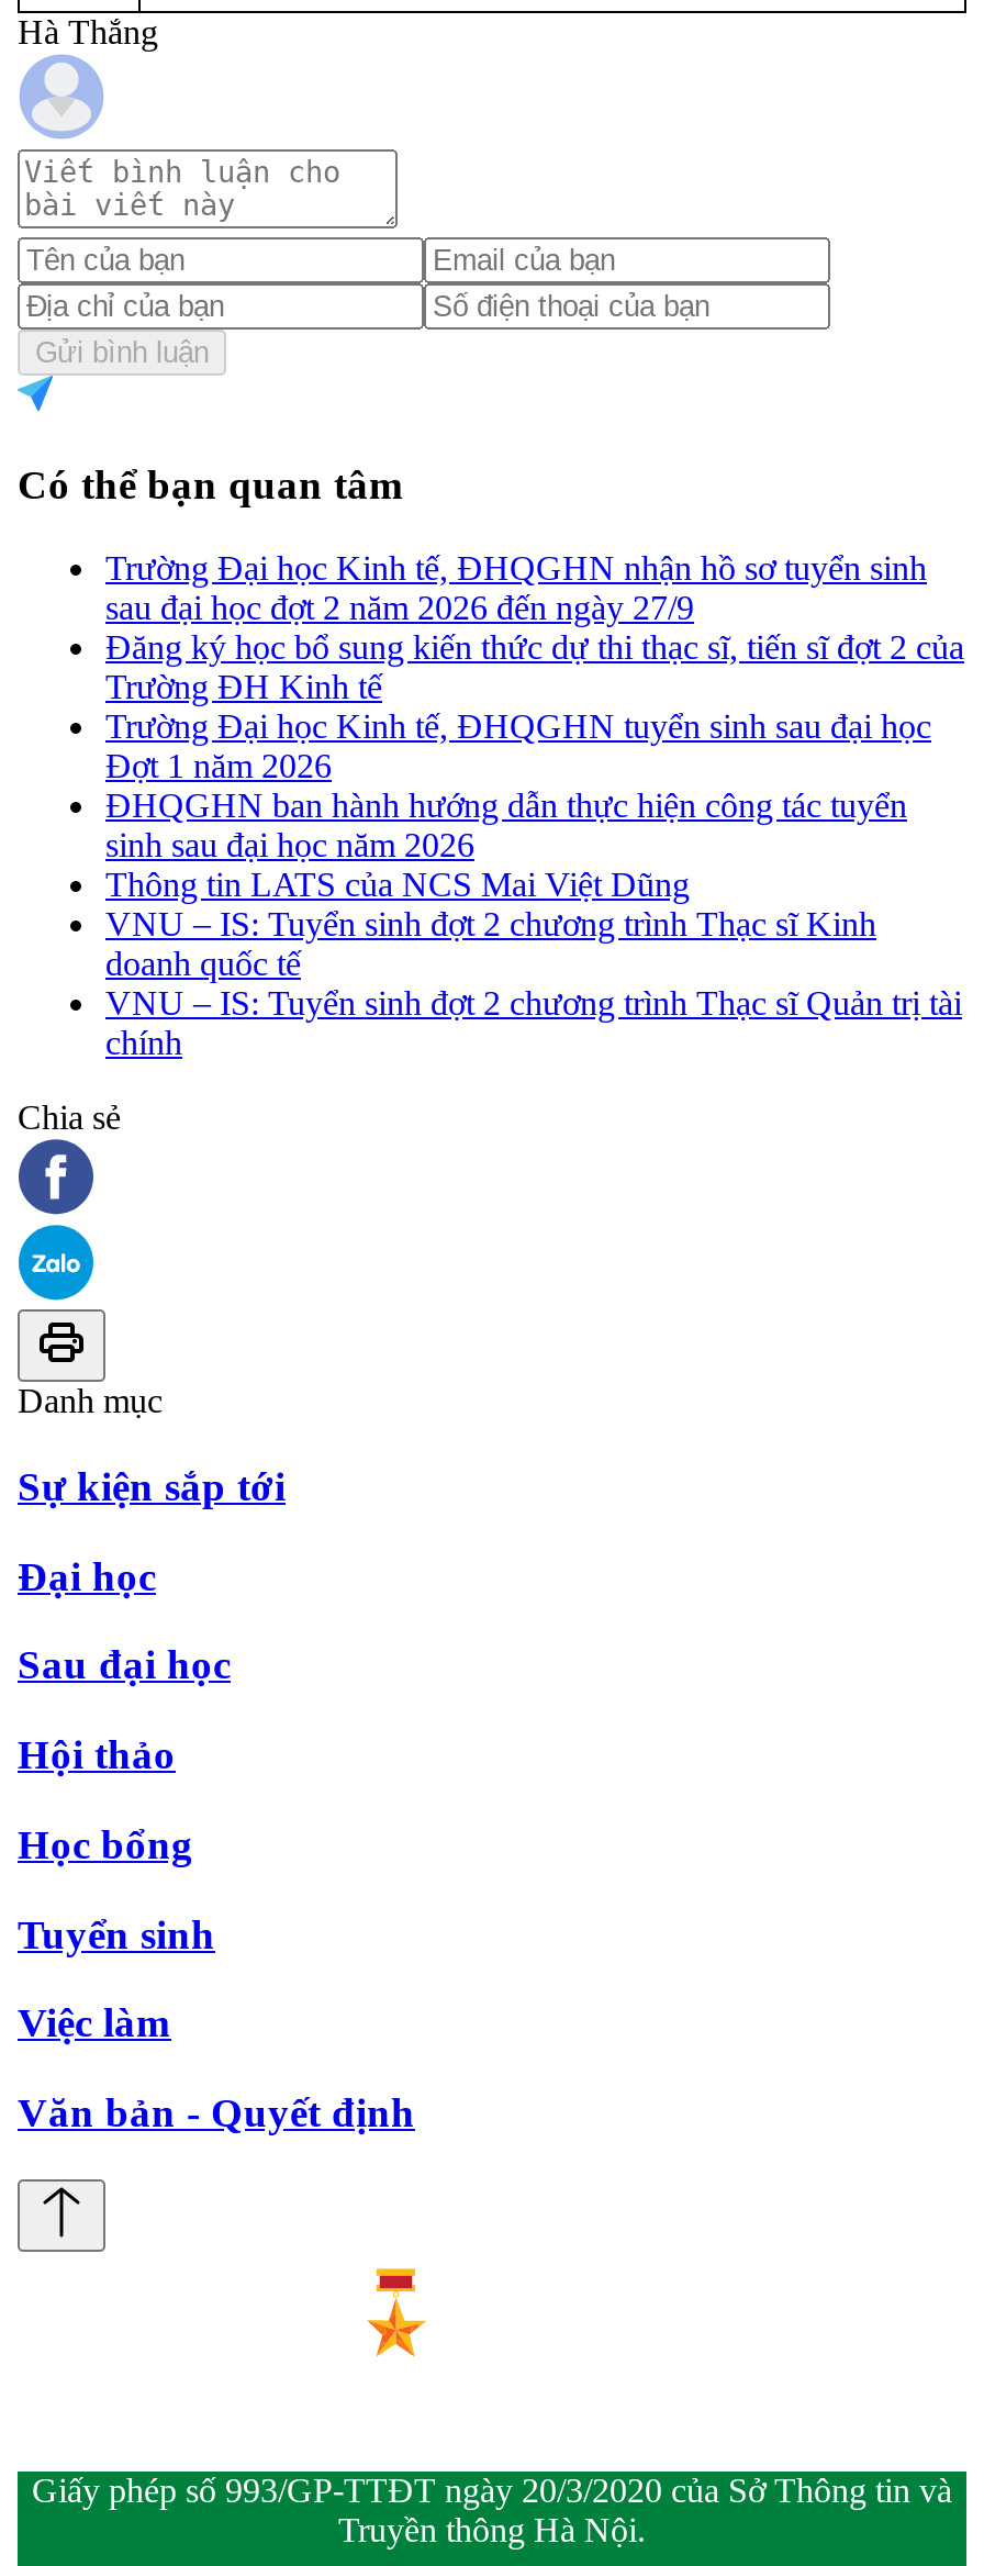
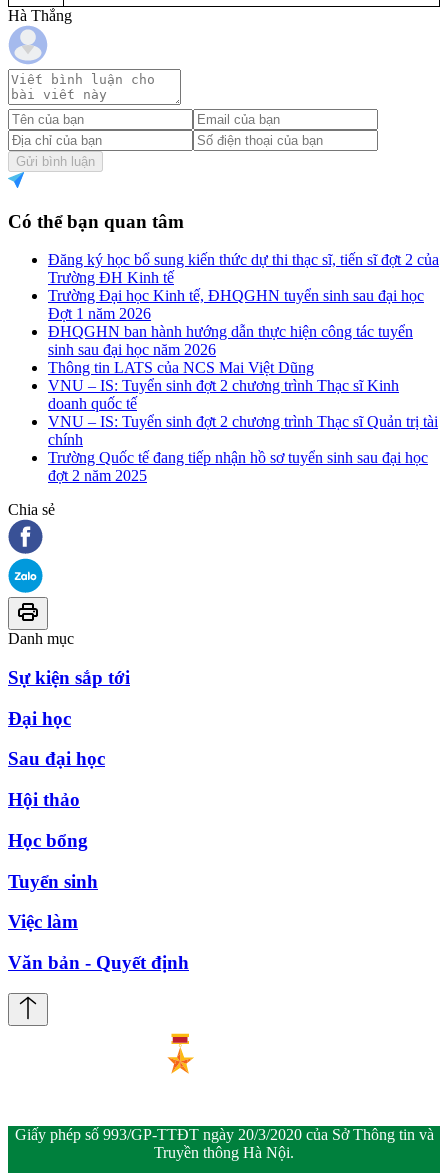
- Trường Đại học Kinh tế, ĐHQGHN nhận hồ sơ tuyển sinh
- sau đại học đợt 2 năm 2026 đến ngày 27/9

moved up: Đăng ký học bổ sung kiến thức dự thi thạc sĩ, tiến sĩ đợt 2 của | Trường ĐH Kinh tế | Trường Đại học Kinh tế, ĐHQGHN tuyển sinh sau đại học | ... | VNU – IS: Tuyển sinh đợt 2 chương trình Thạc sĩ Quản trị tài | chính

+ Trường Quốc tế đang tiếp nhận hồ sơ tuyển sinh sau đại học
+ đợt 2 năm 2025
